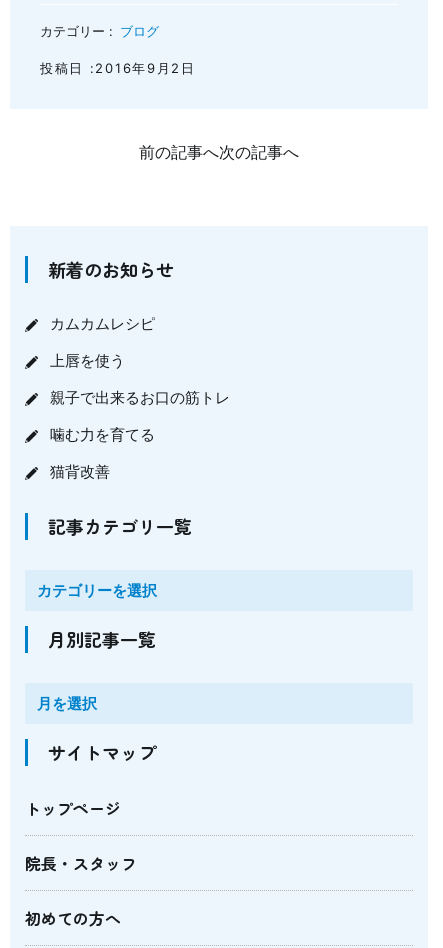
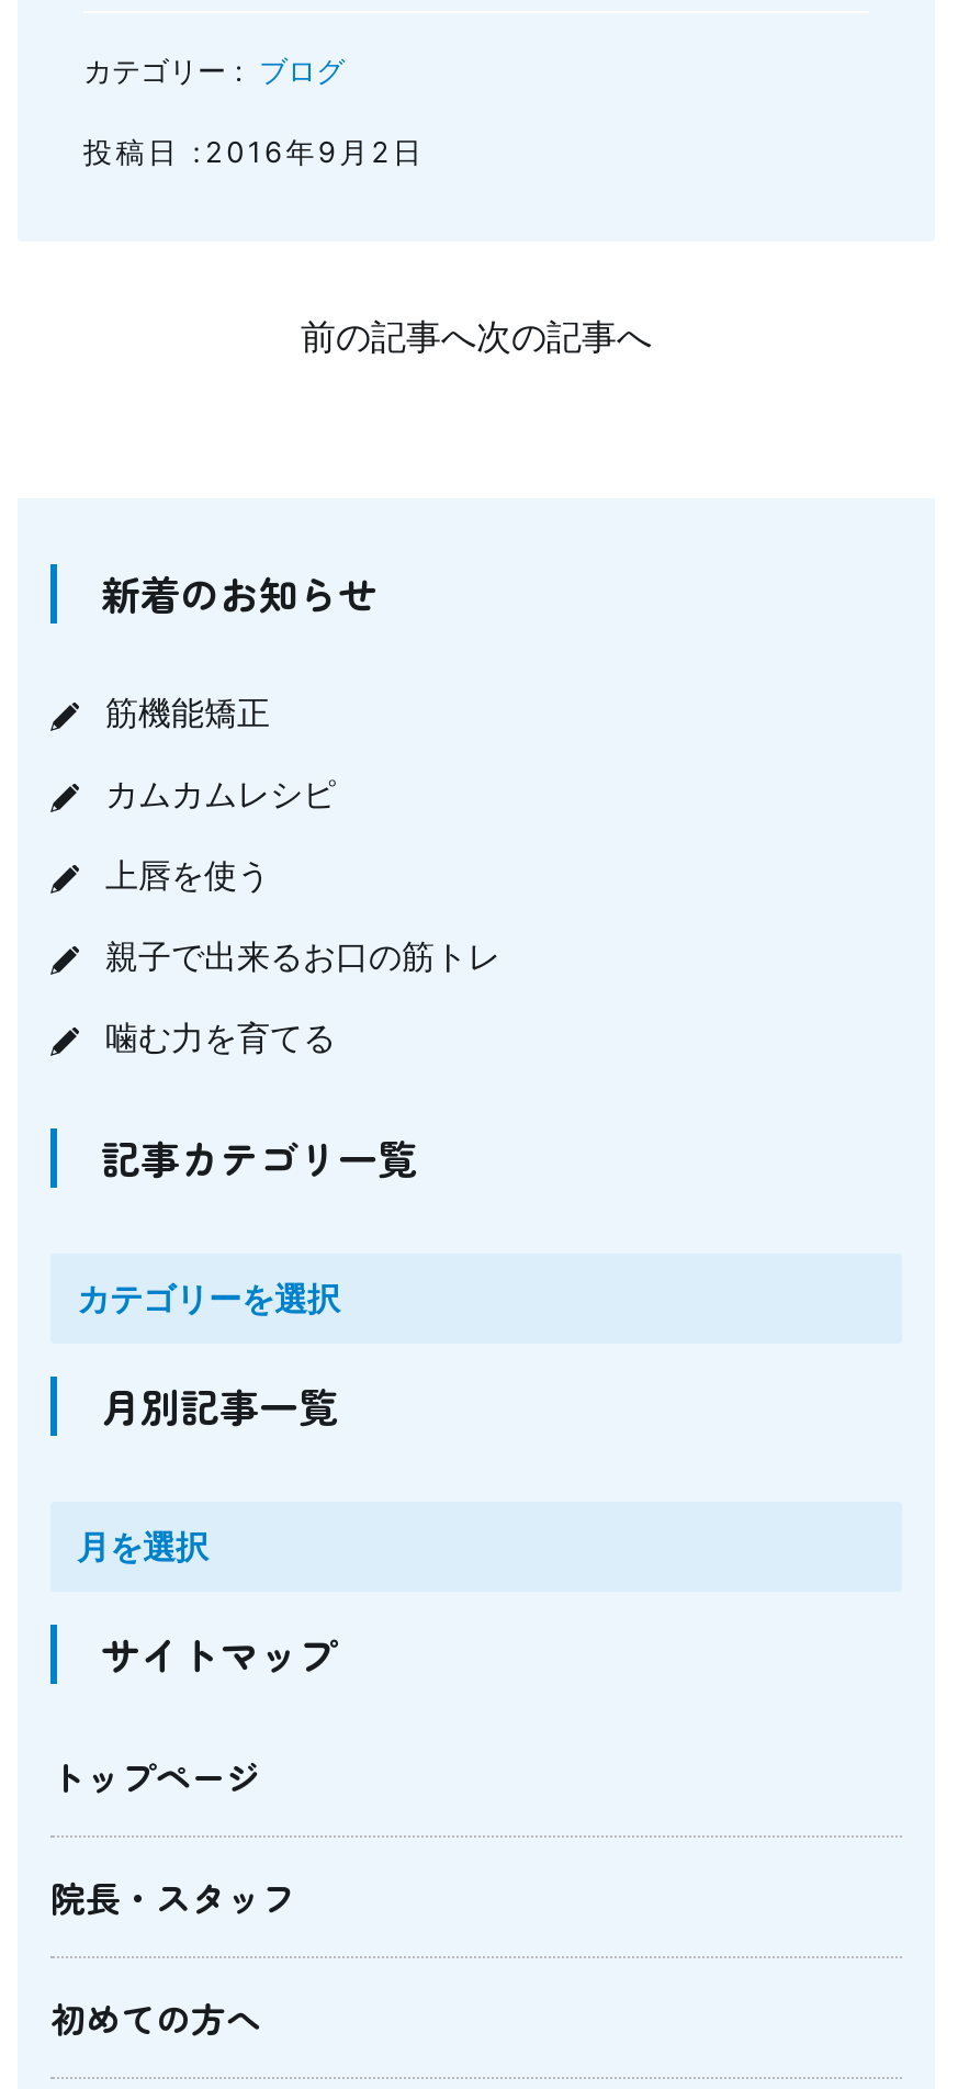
+ 筋機能矯正

moved down: カムカムレシピ | 上唇を使う | 親子で出来るお口の筋トレ | 噛む力を育てる

- 猫背改善
